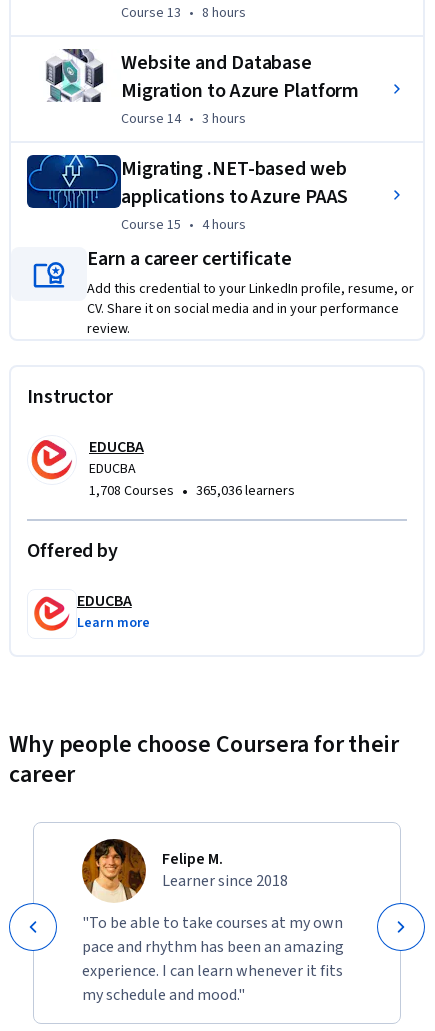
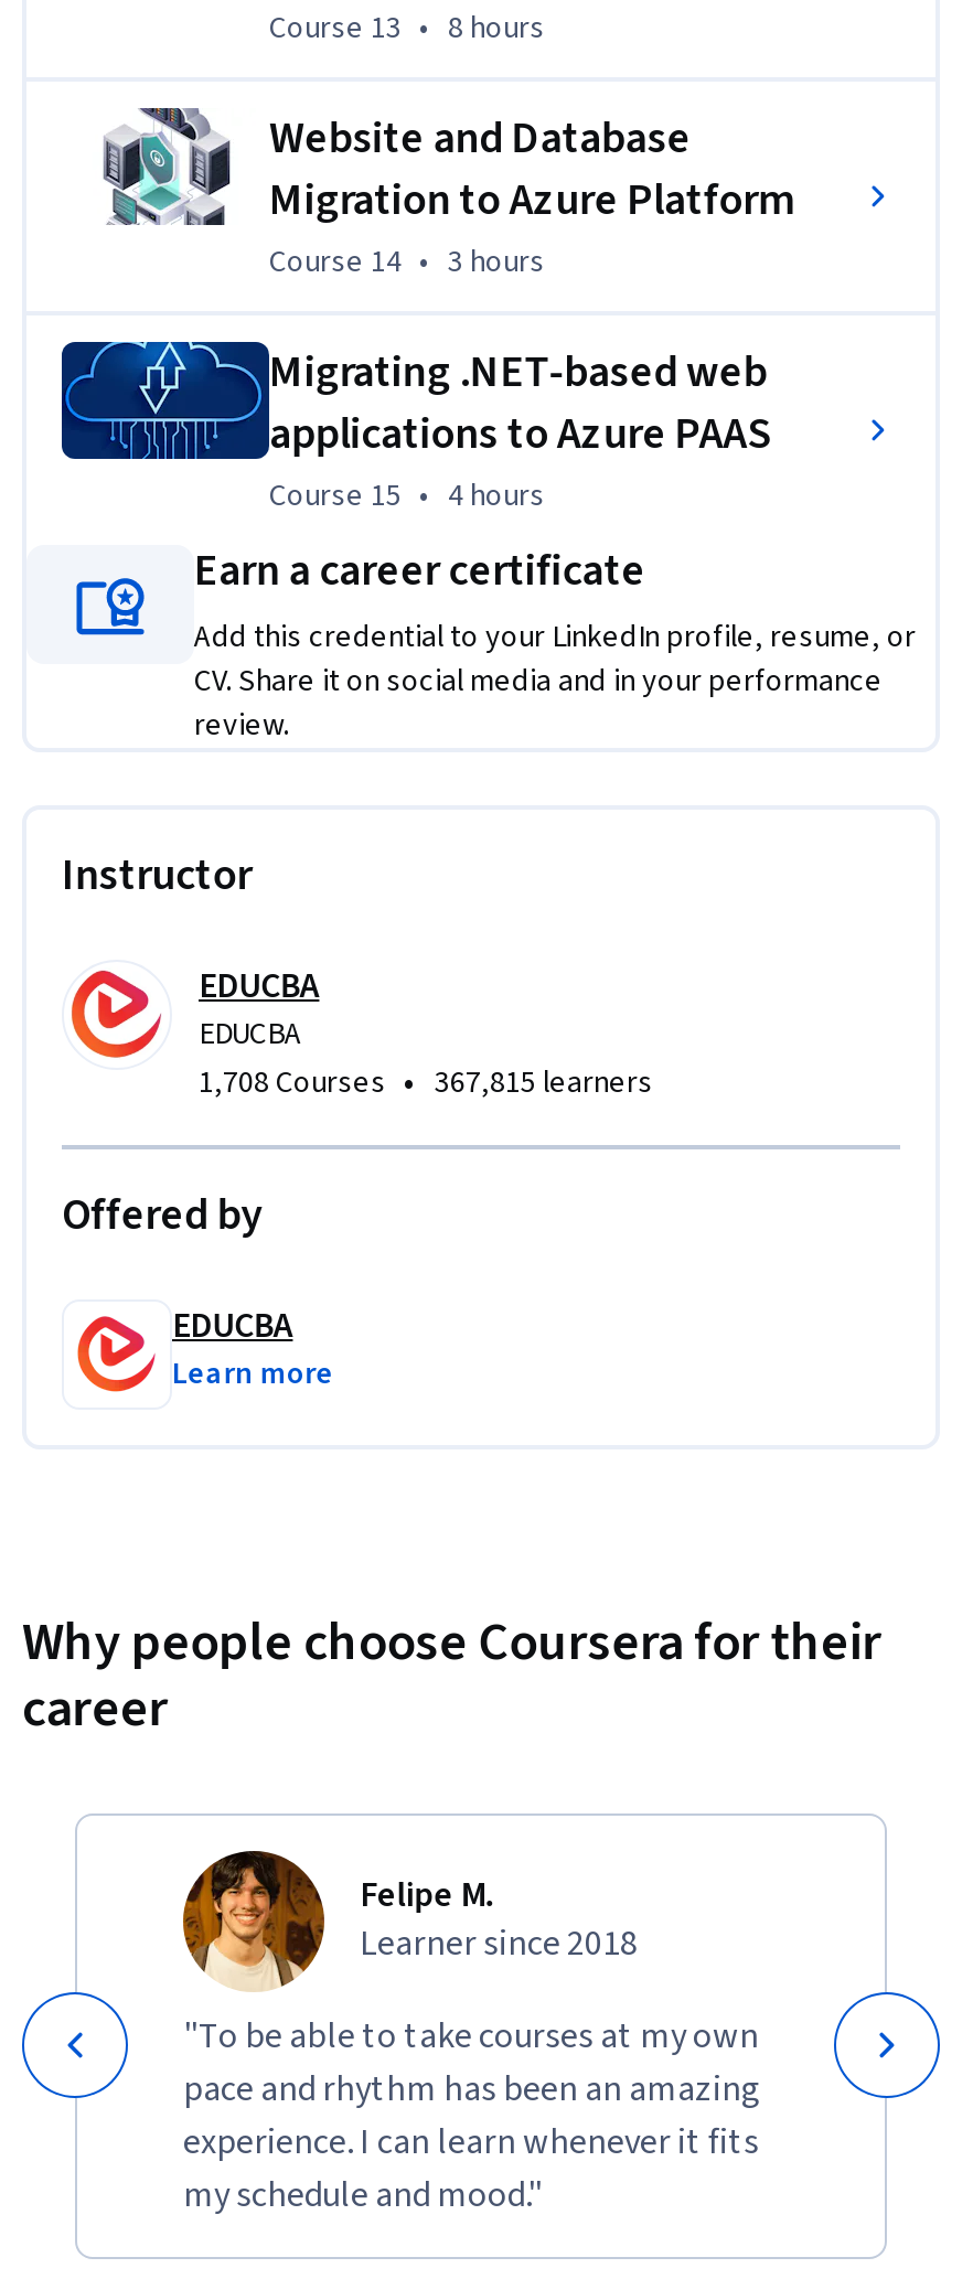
- 1,708 Courses • 365,036 learners
+ 1,708 Courses • 367,815 learners
